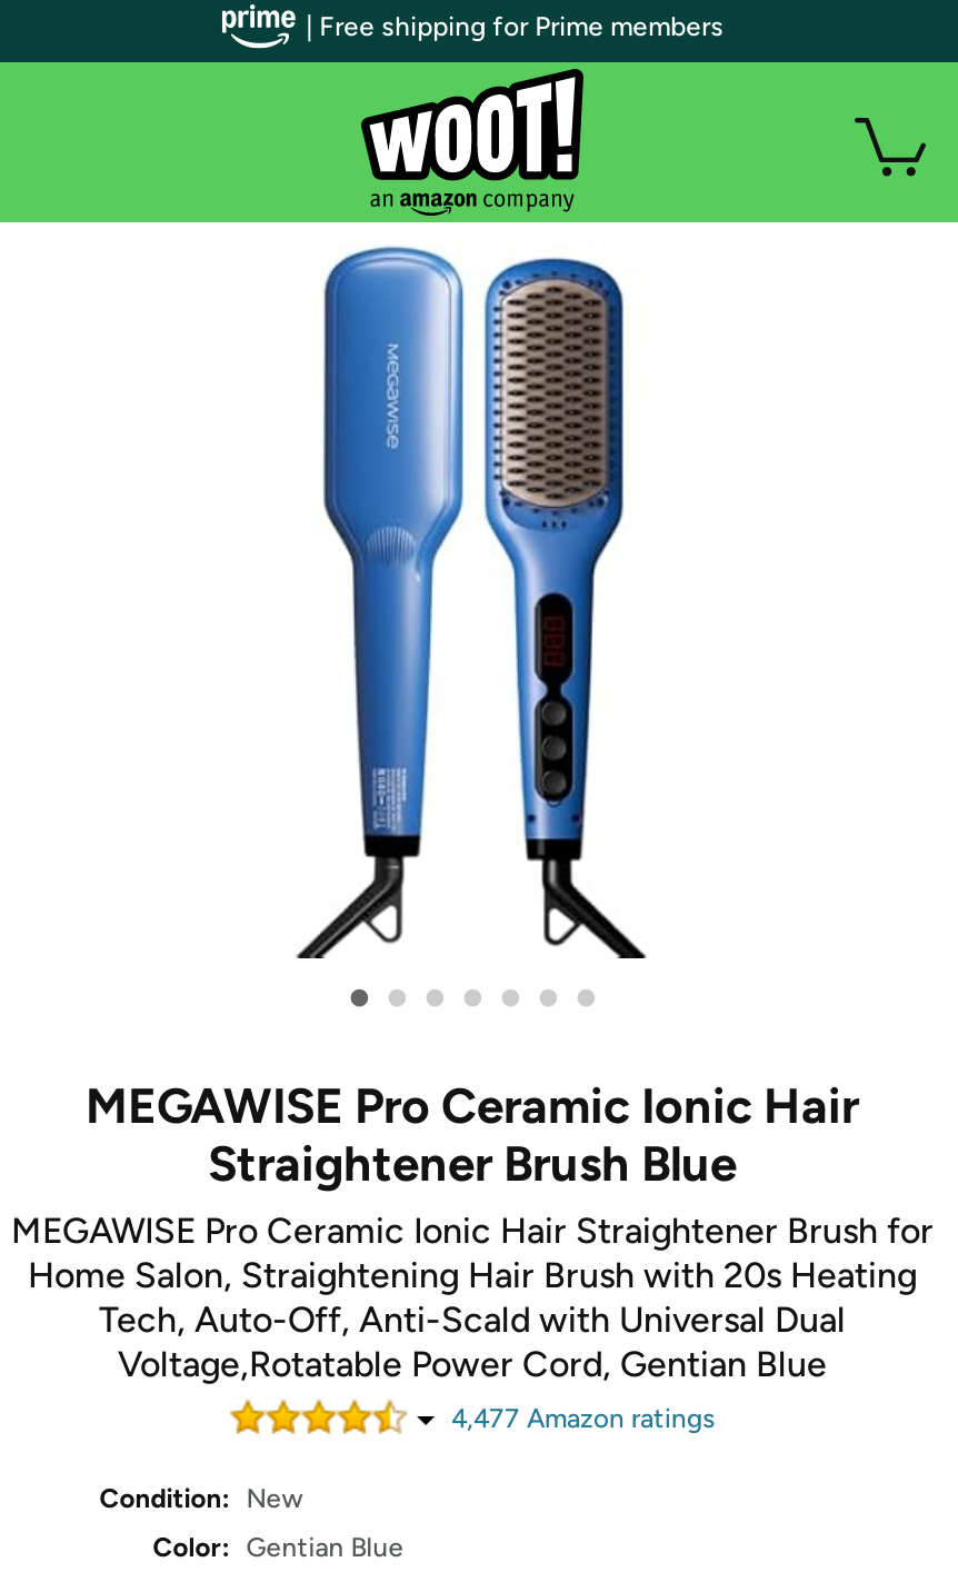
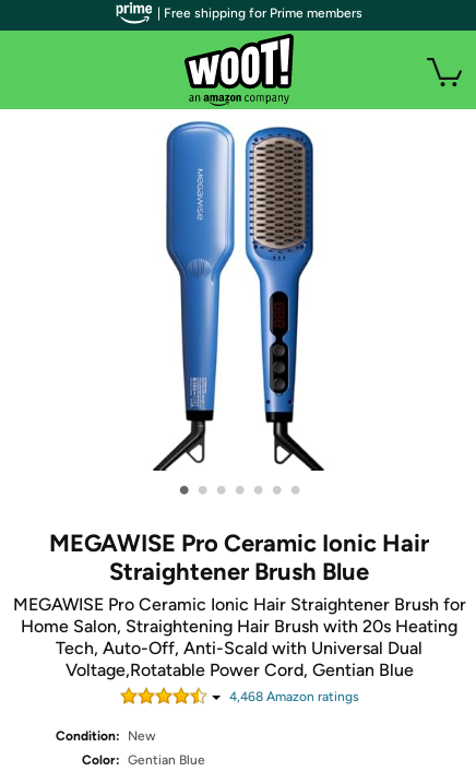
- 4,477 Amazon ratings
+ 4,468 Amazon ratings
